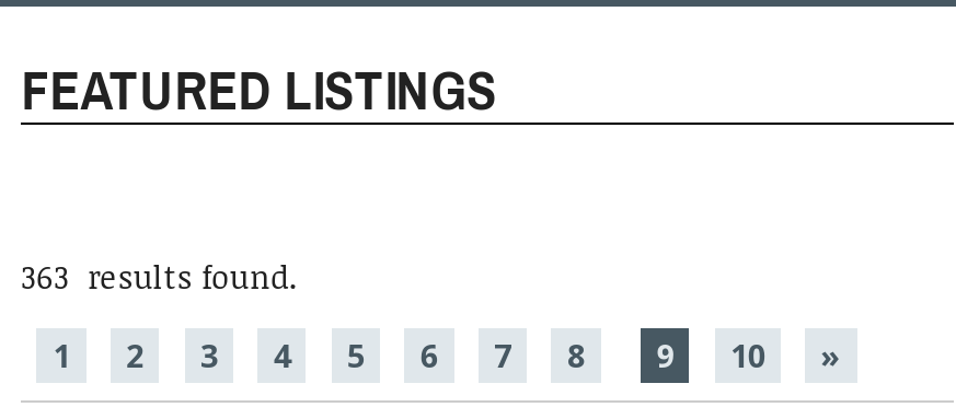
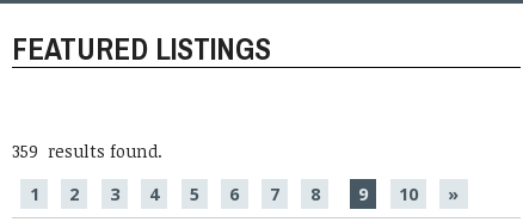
- 363 results found.
+ 359 results found.
